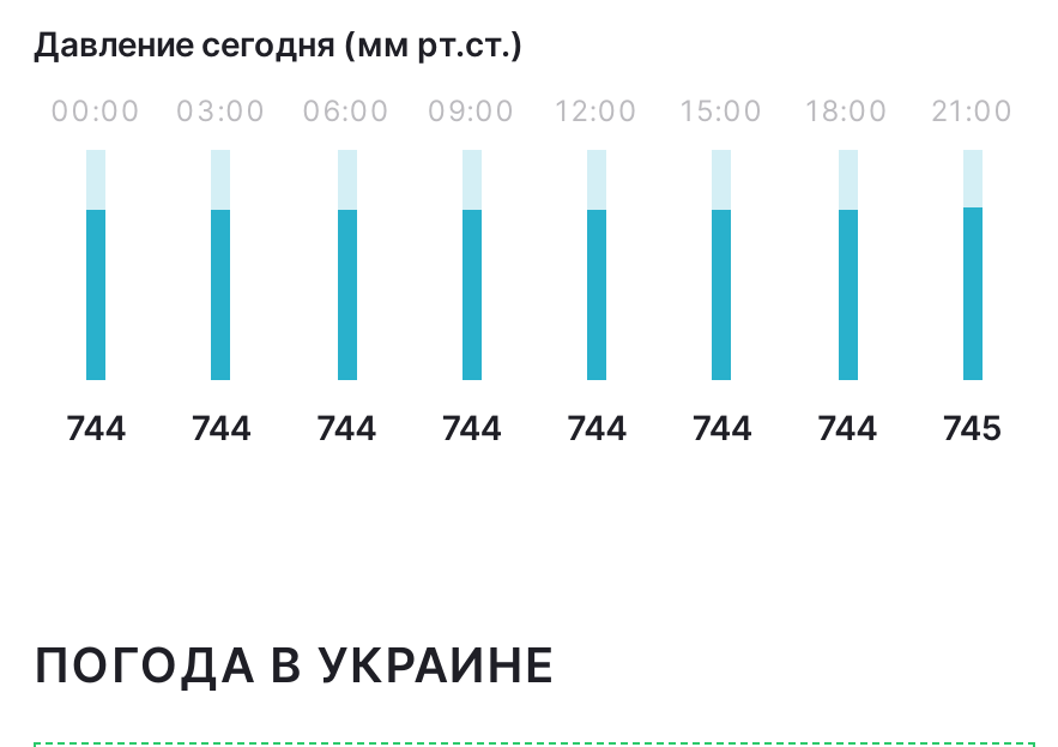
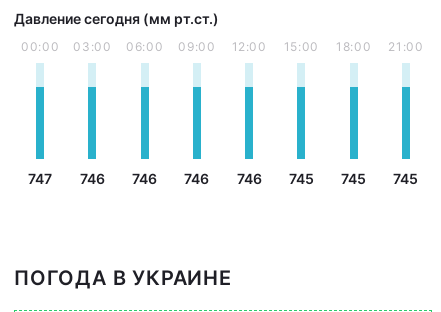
- 744
+ 747

- 744
+ 746

- 744
+ 746

- 744
+ 746

- 744
+ 746

- 744
+ 745

- 744
+ 745
